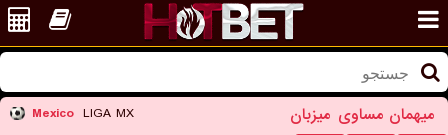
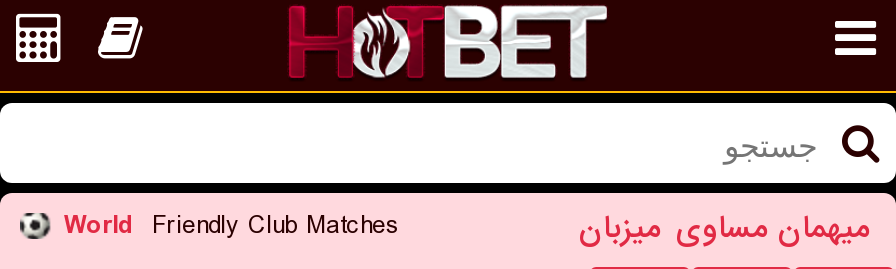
- Mexico LIGA MX
+ World Friendly Club Matches
